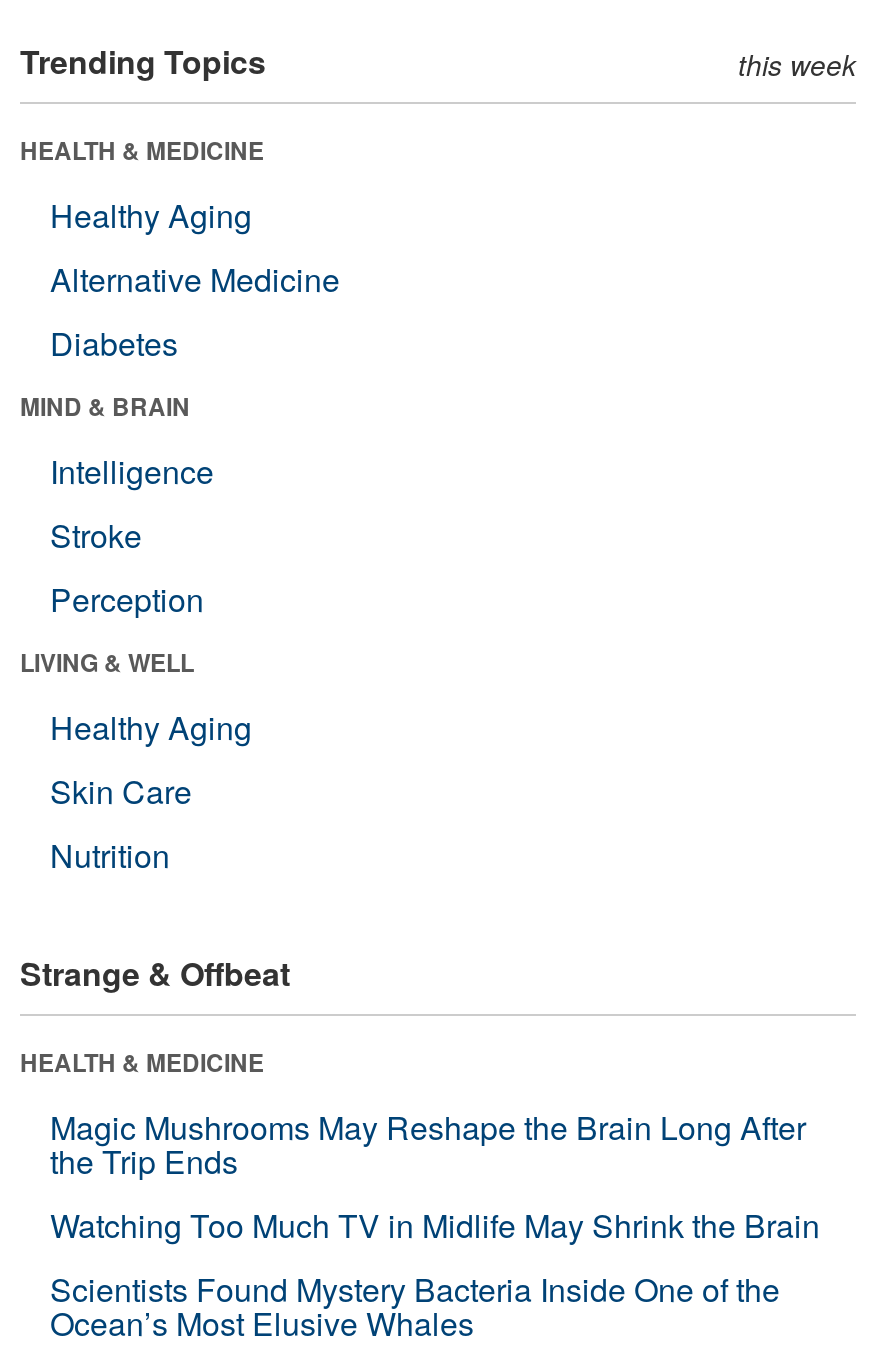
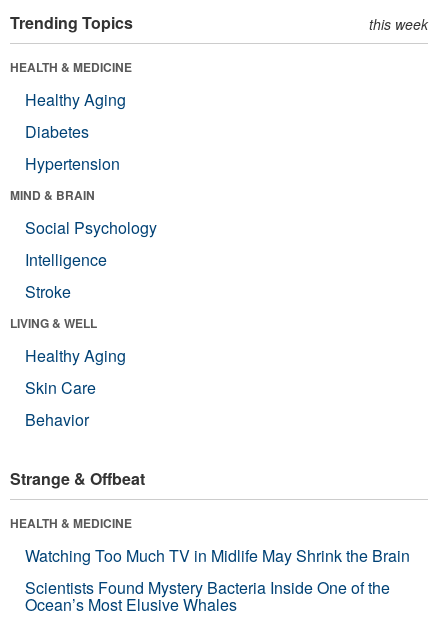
- Alternative Medicine

+ Hypertension

+ Social Psychology

moved down: Intelligence | Stroke

- Perception

- Nutrition
+ Behavior

- Magic Mushrooms May Reshape the Brain Long After
- the Trip Ends
